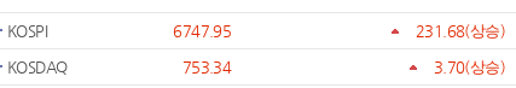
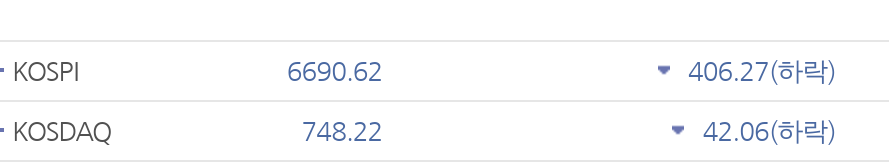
- 6747.95
- 231.68(상승)
+ 6690.62
+ 406.27(하락)

- 753.34
- 3.70(상승)
+ 748.22
+ 42.06(하락)
